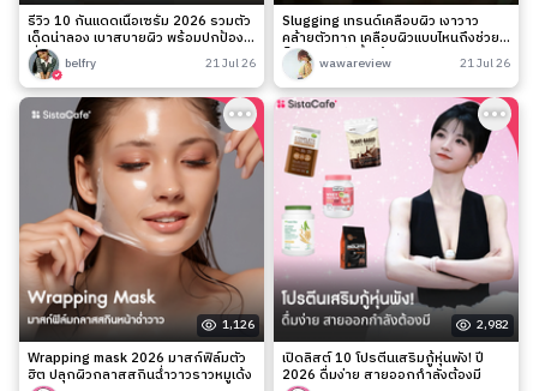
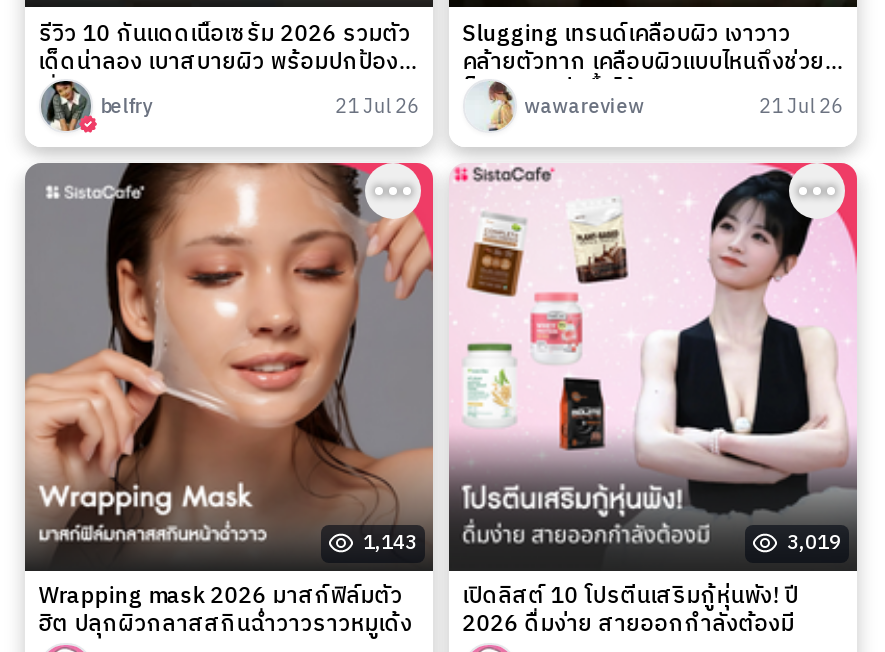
- 1,126
+ 1,143

- 2,982
+ 3,019
